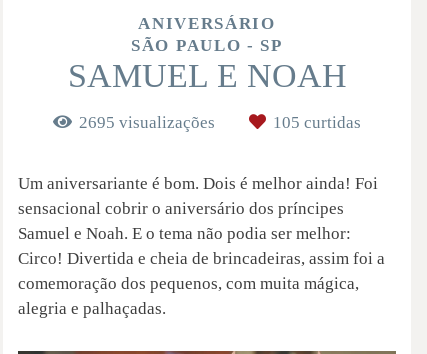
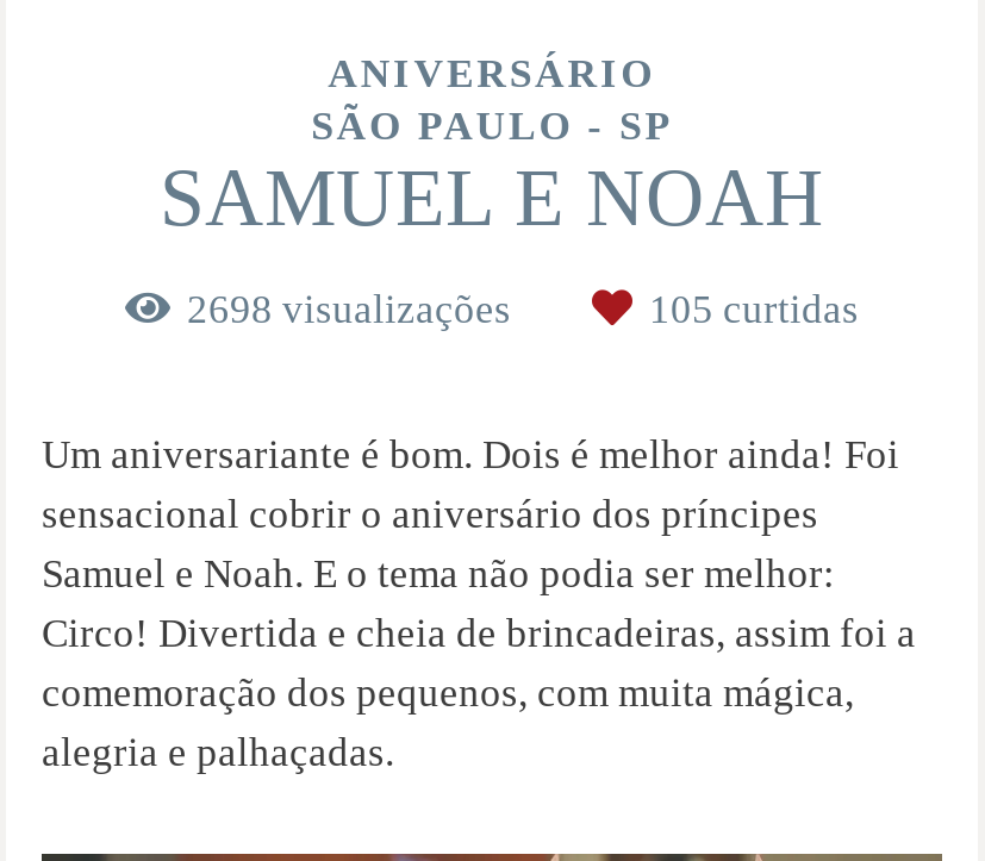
- 2695 visualizações
+ 2698 visualizações
